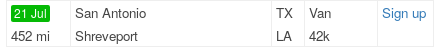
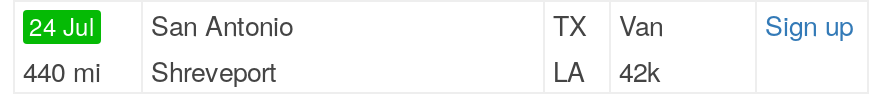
- 21 Jul San Antonio
+ 24 Jul San Antonio

- 452 mi Shreveport
+ 440 mi Shreveport
